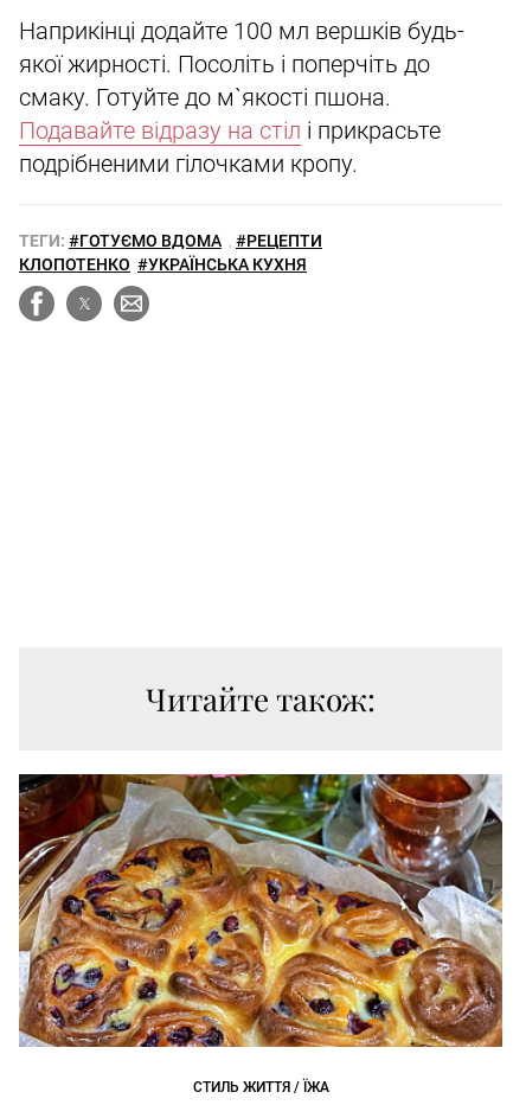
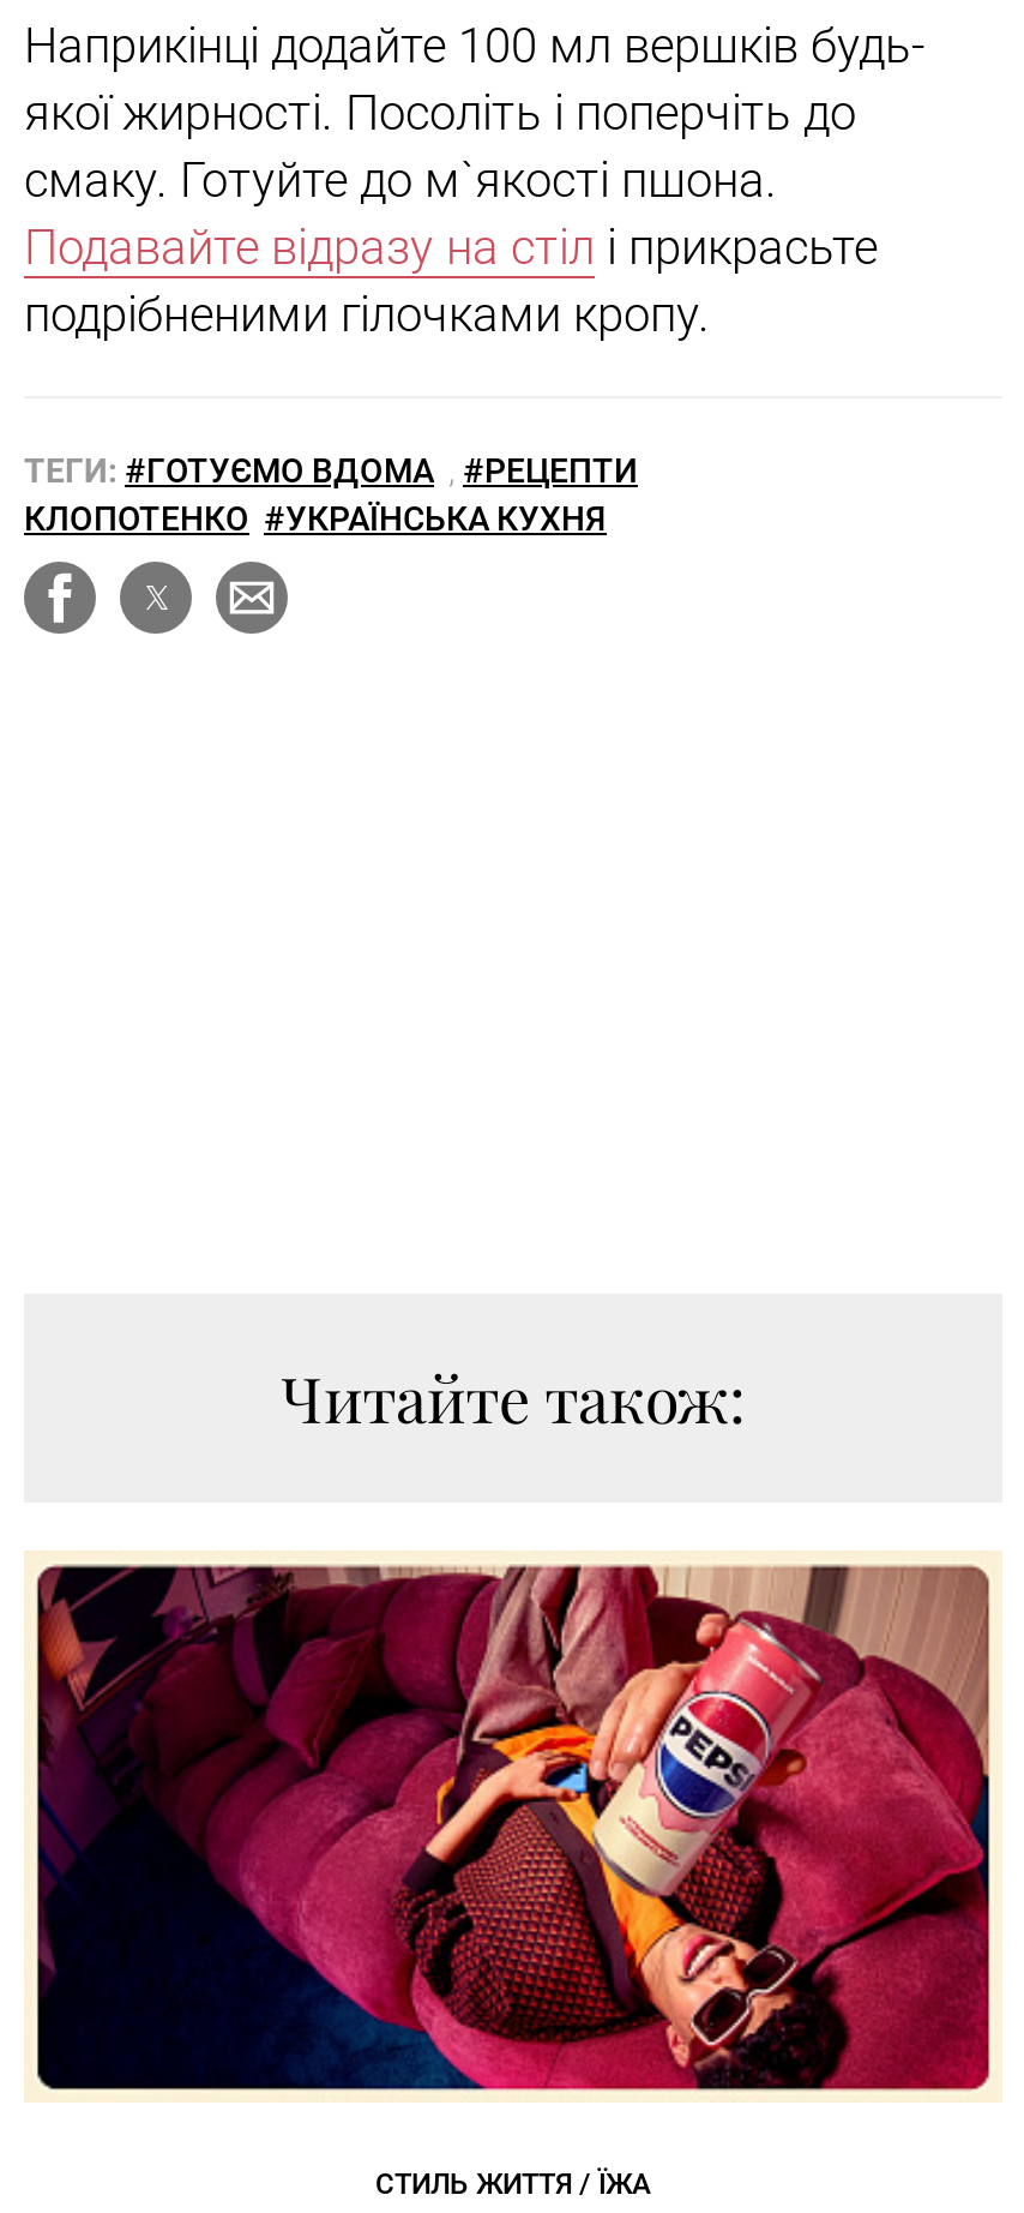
- [image]
+ [image]
